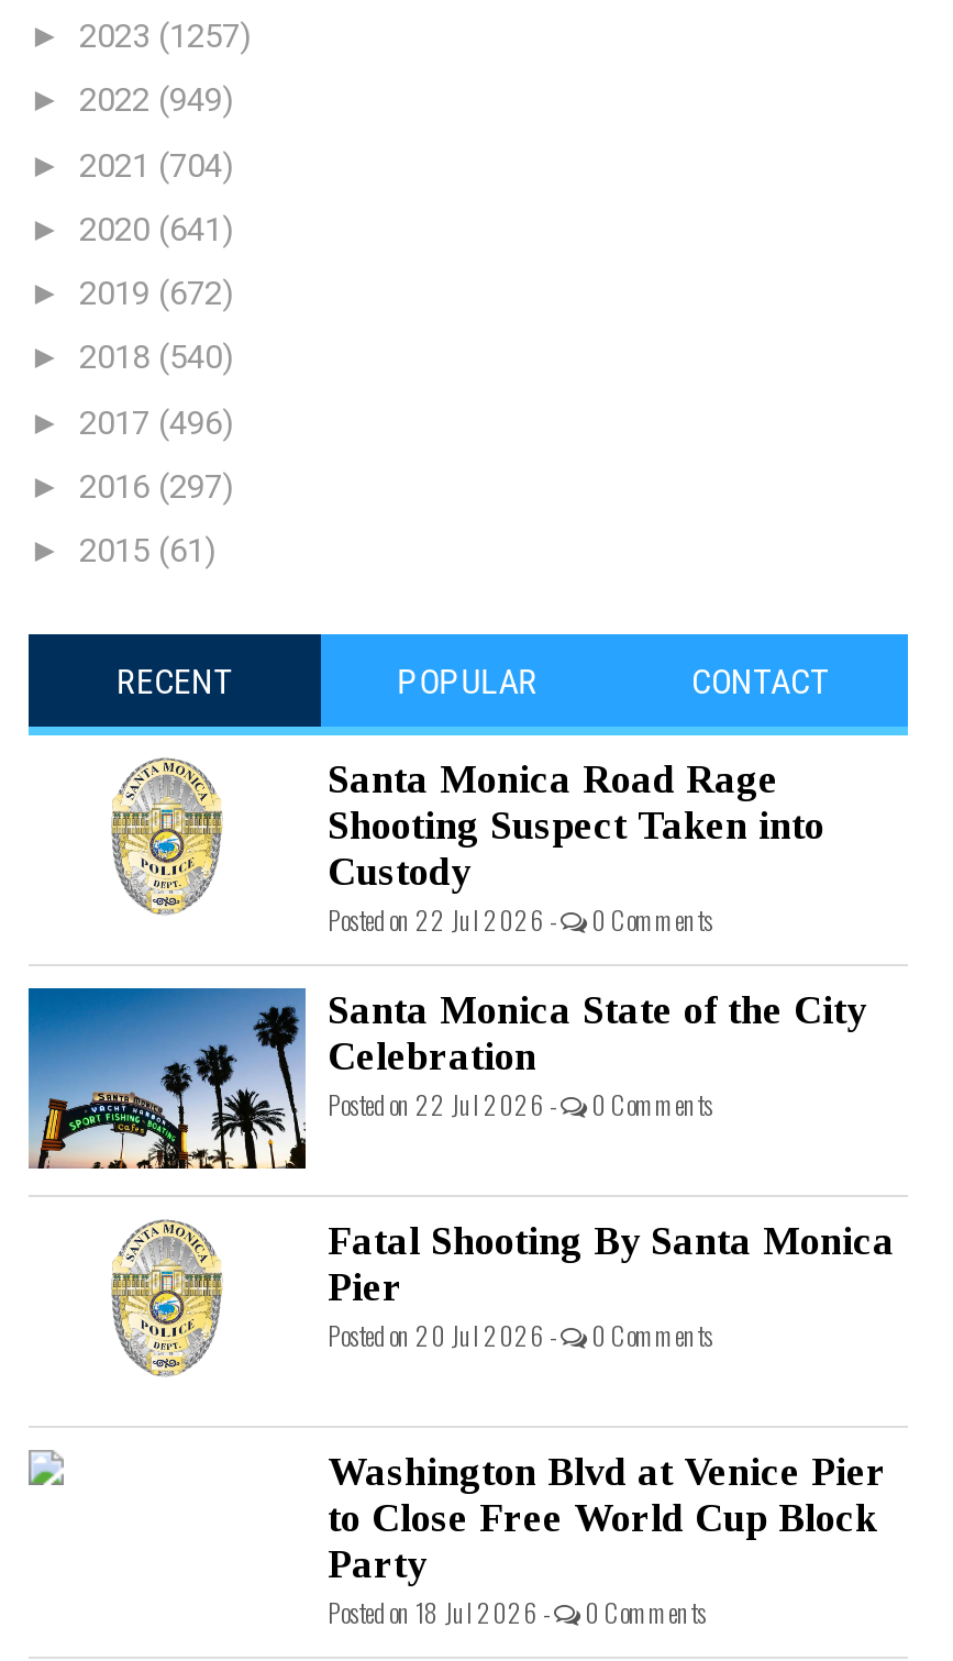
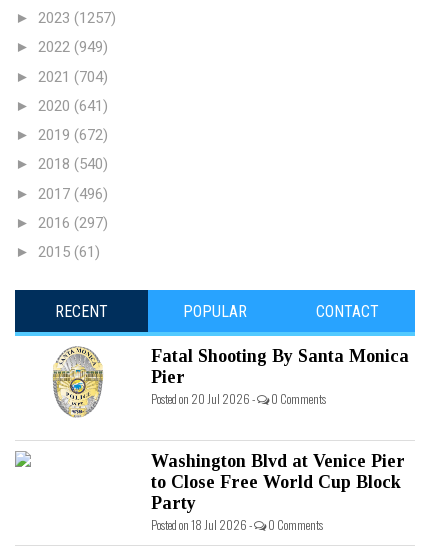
- [image]
- Santa Monica Road Rage
- Shooting Suspect Taken into
- Custody
- Posted on 22 Jul 2026 -
- 0 Comments
- Santa Monica State of the City
- Celebration
- Posted on 22 Jul 2026 -
- 0 Comments
